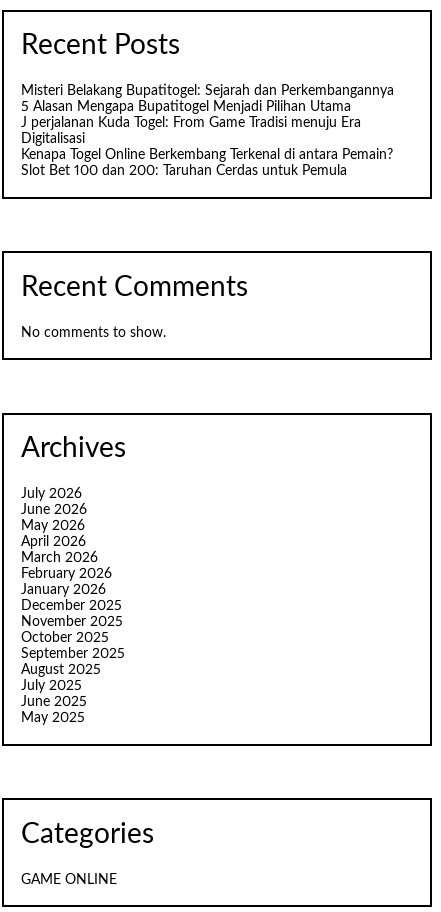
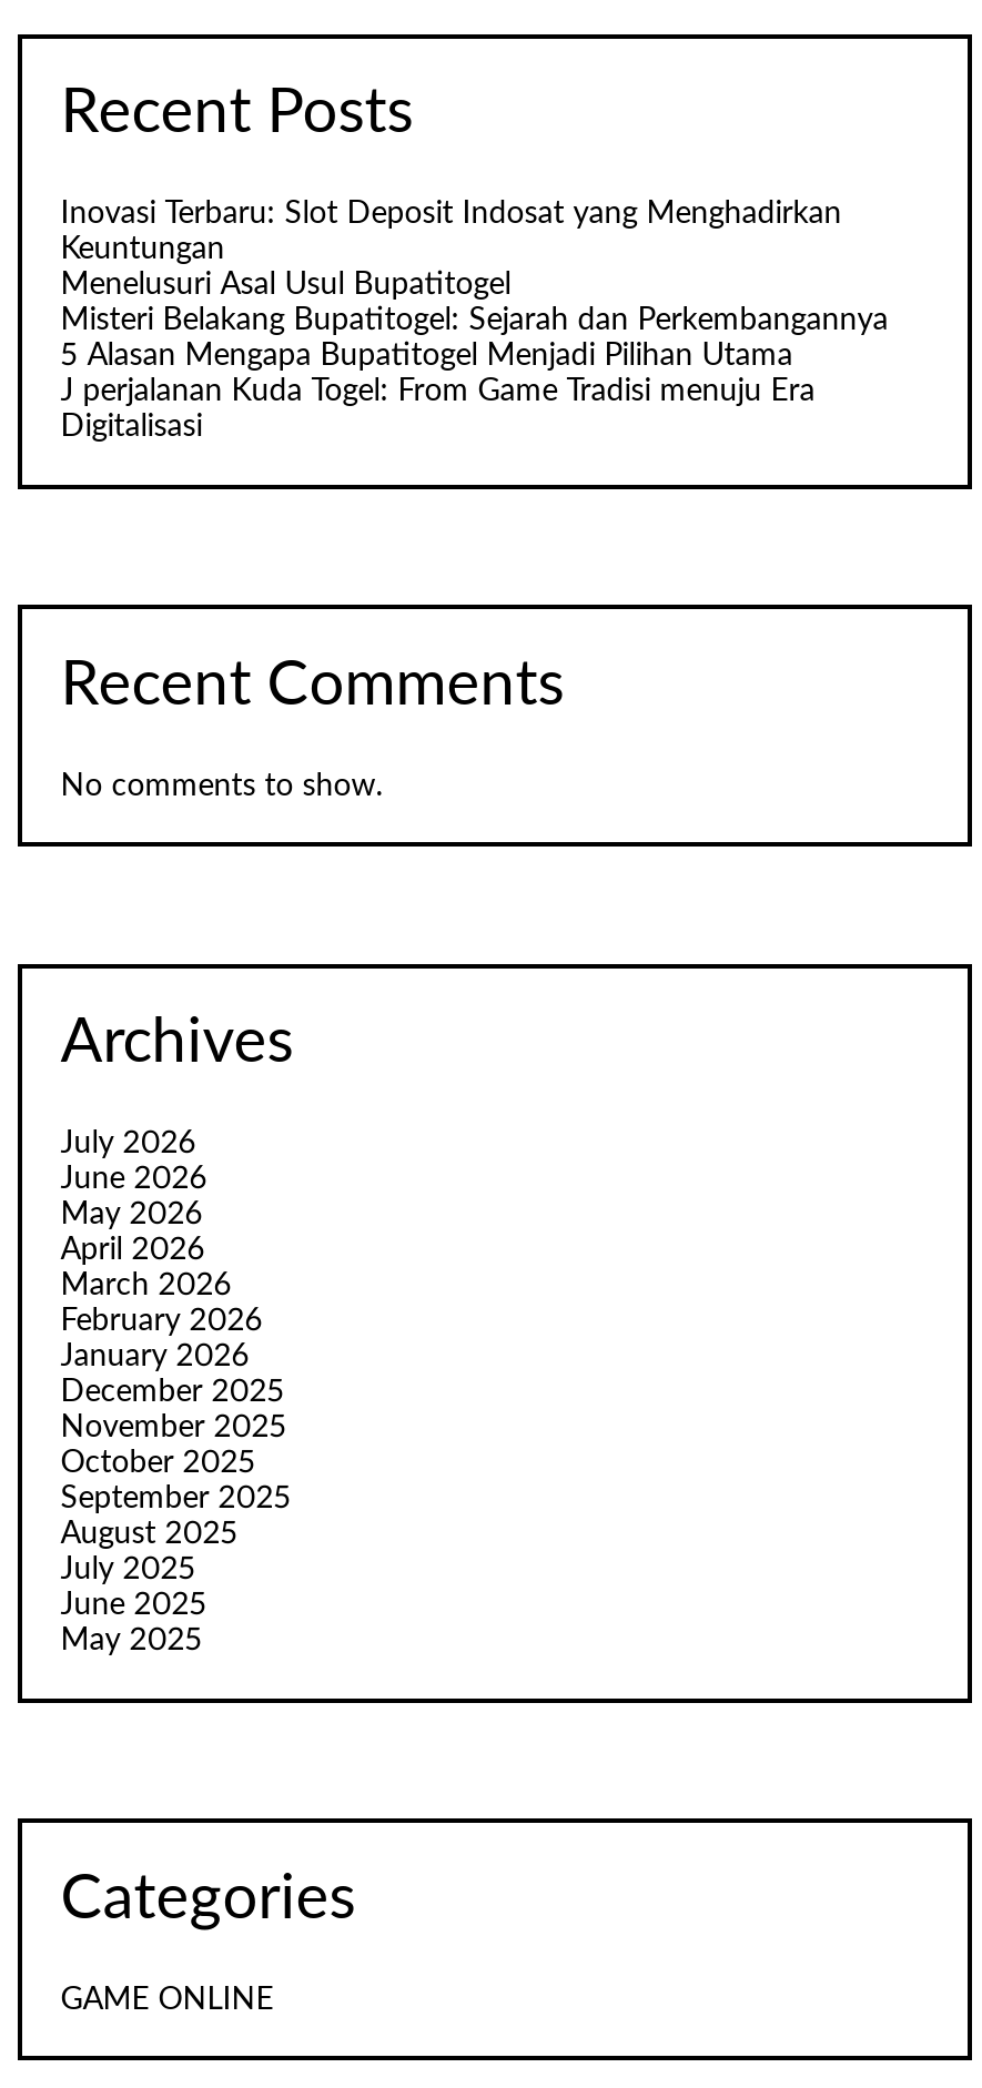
+ Inovasi Terbaru: Slot Deposit Indosat yang Menghadirkan
+ Keuntungan
+ Menelusuri Asal Usul Bupatitogel

moved down: Misteri Belakang Bupatitogel: Sejarah dan Perkembangannya | 5 Alasan Mengapa Bupatitogel Menjadi Pilihan Utama | J perjalanan Kuda Togel: From Game Tradisi menuju Era | Digitalisasi

- Kenapa Togel Online Berkembang Terkenal di antara Pemain?
- Slot Bet 100 dan 200: Taruhan Cerdas untuk Pemula
